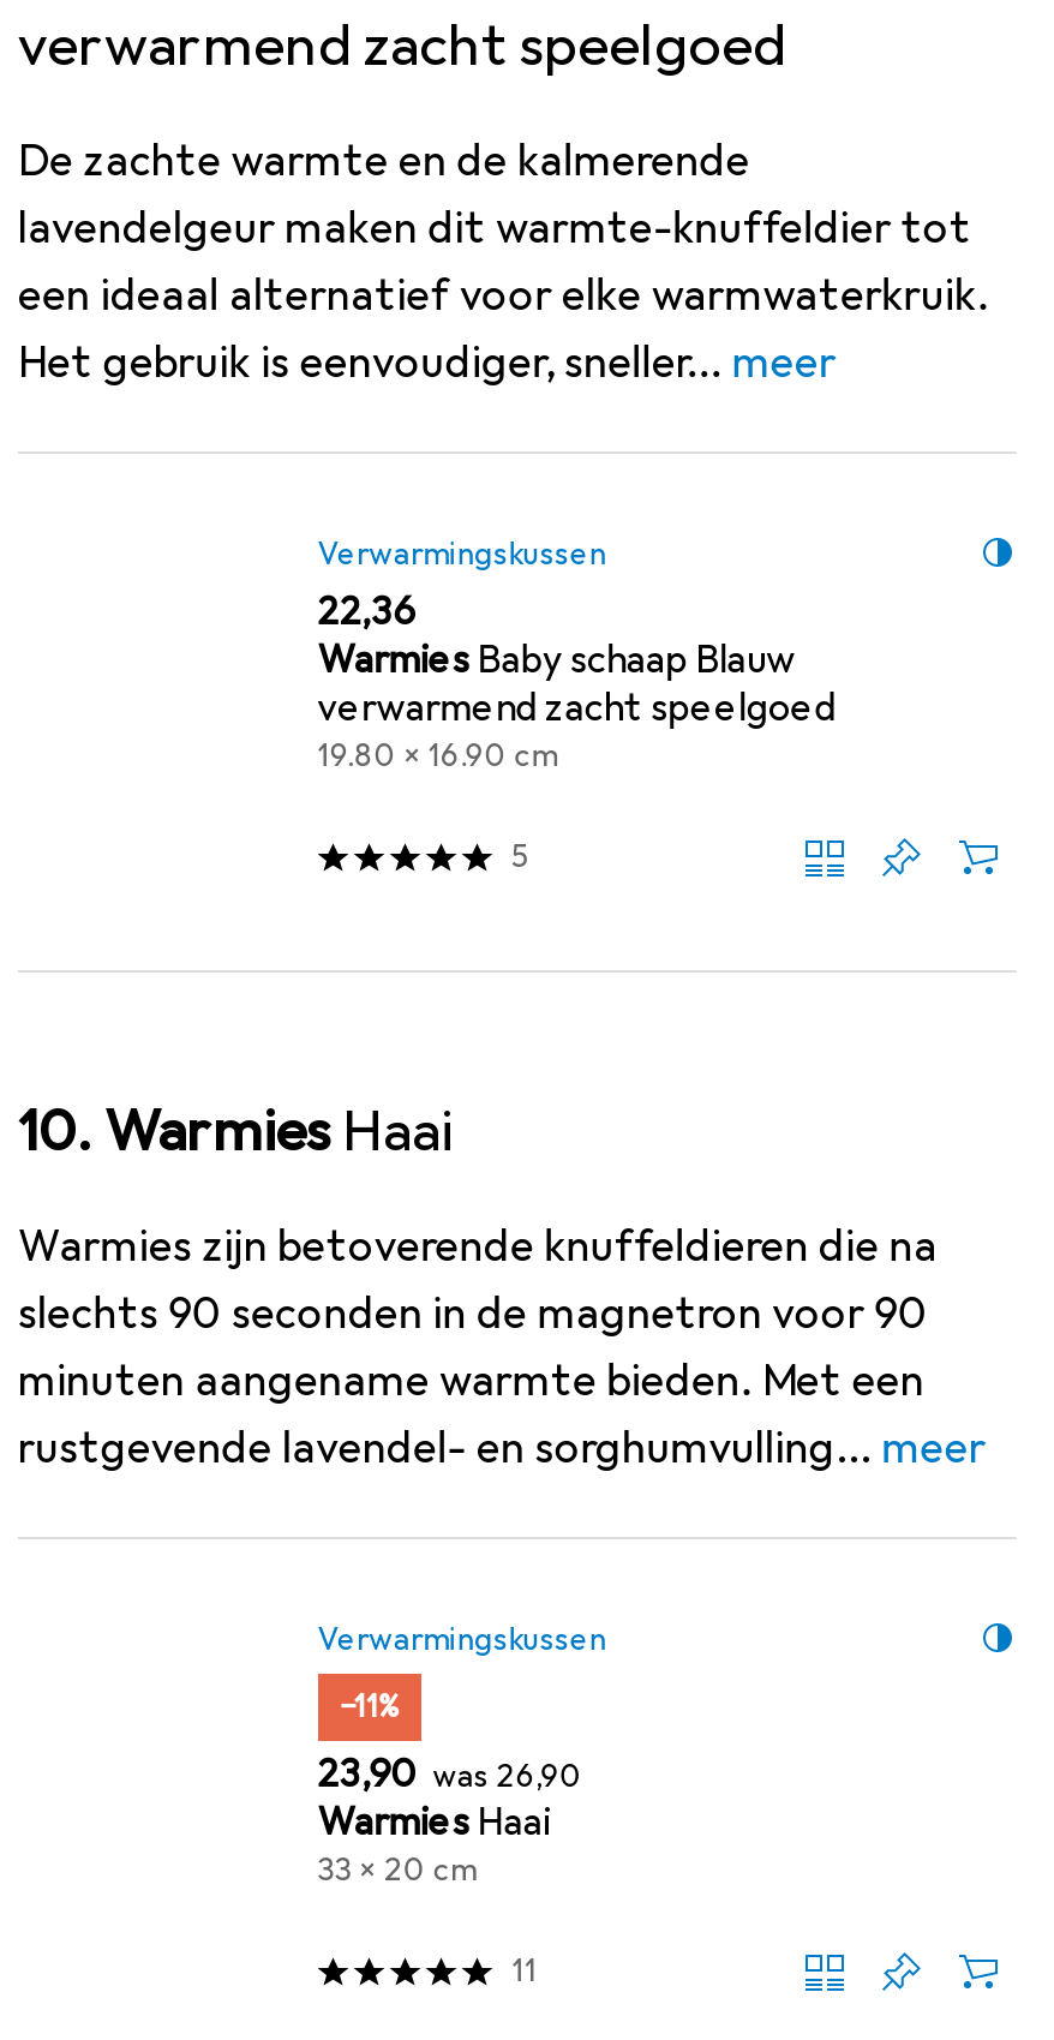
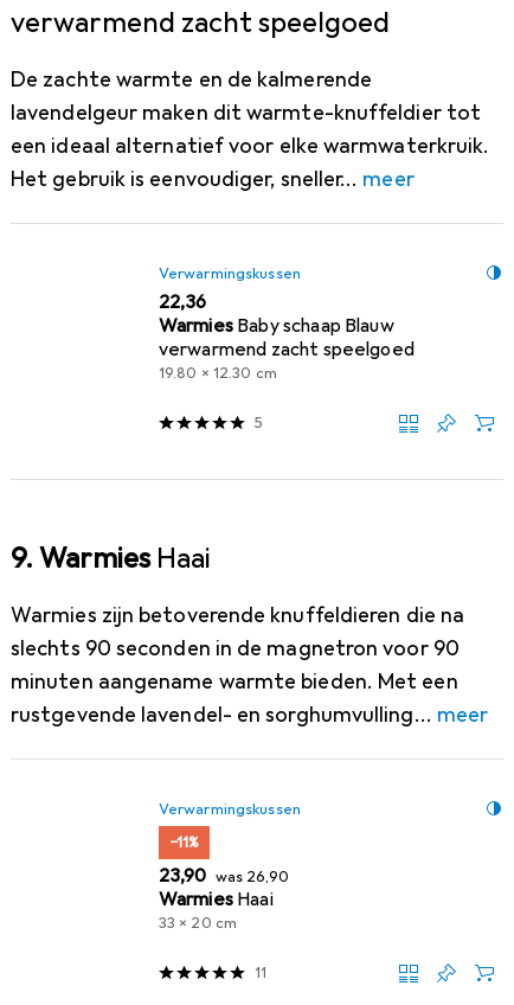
- 19.80 x 16.90 cm
+ 19.80 x 12.30 cm

- 10. Warmies Haai
+ 9. Warmies Haai
